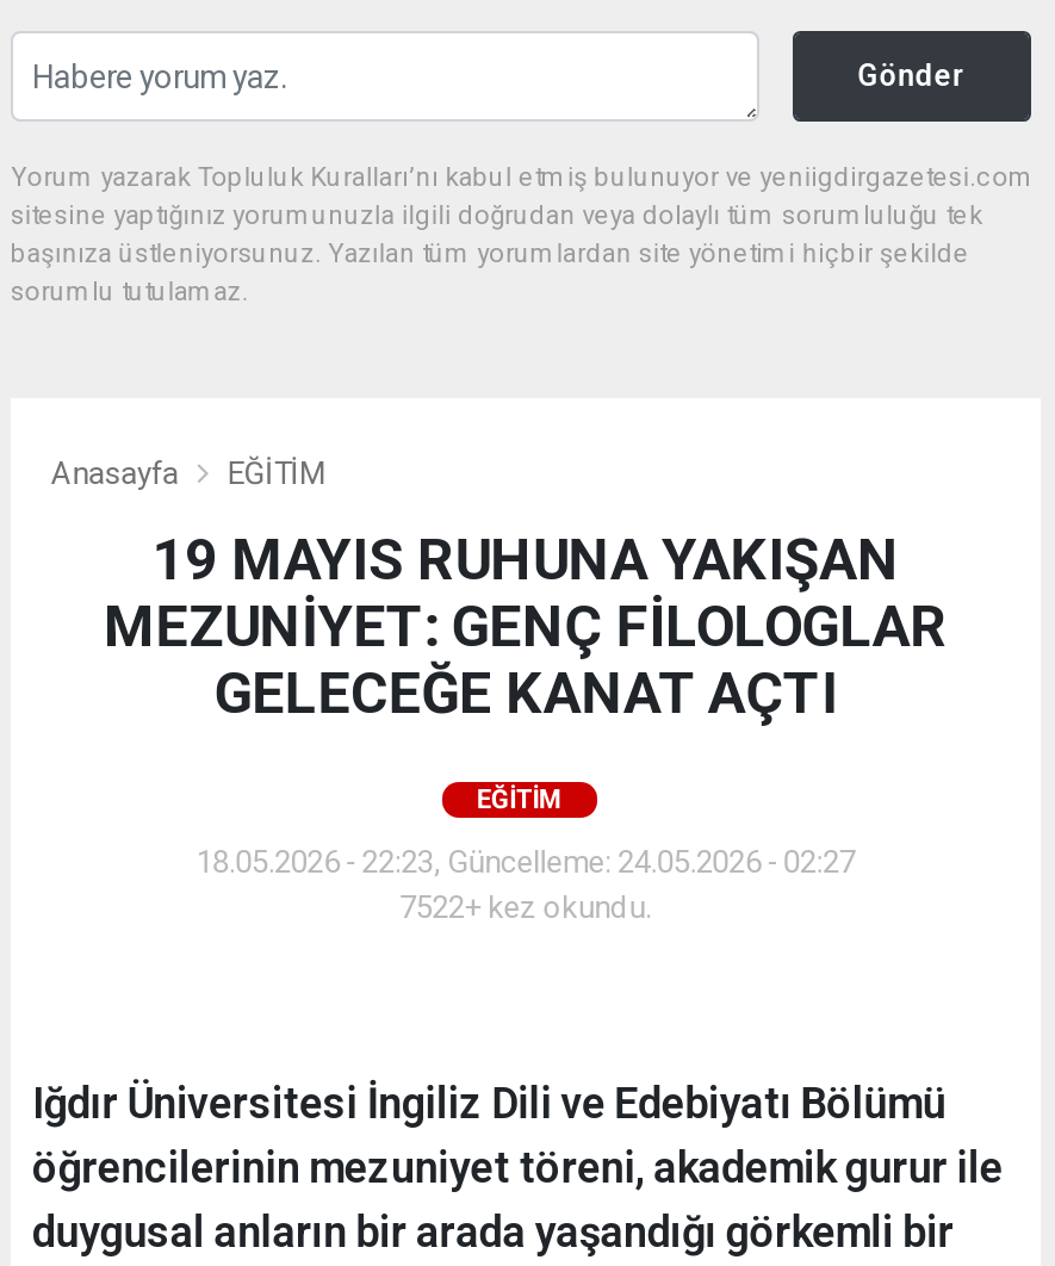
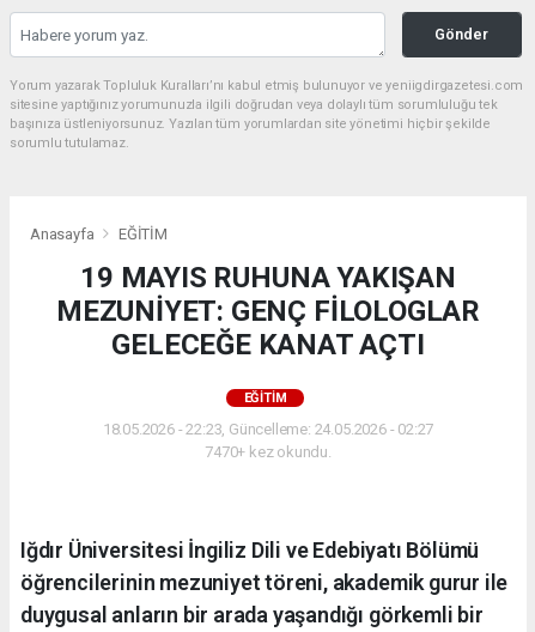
- 7522+ kez okundu.
+ 7470+ kez okundu.
